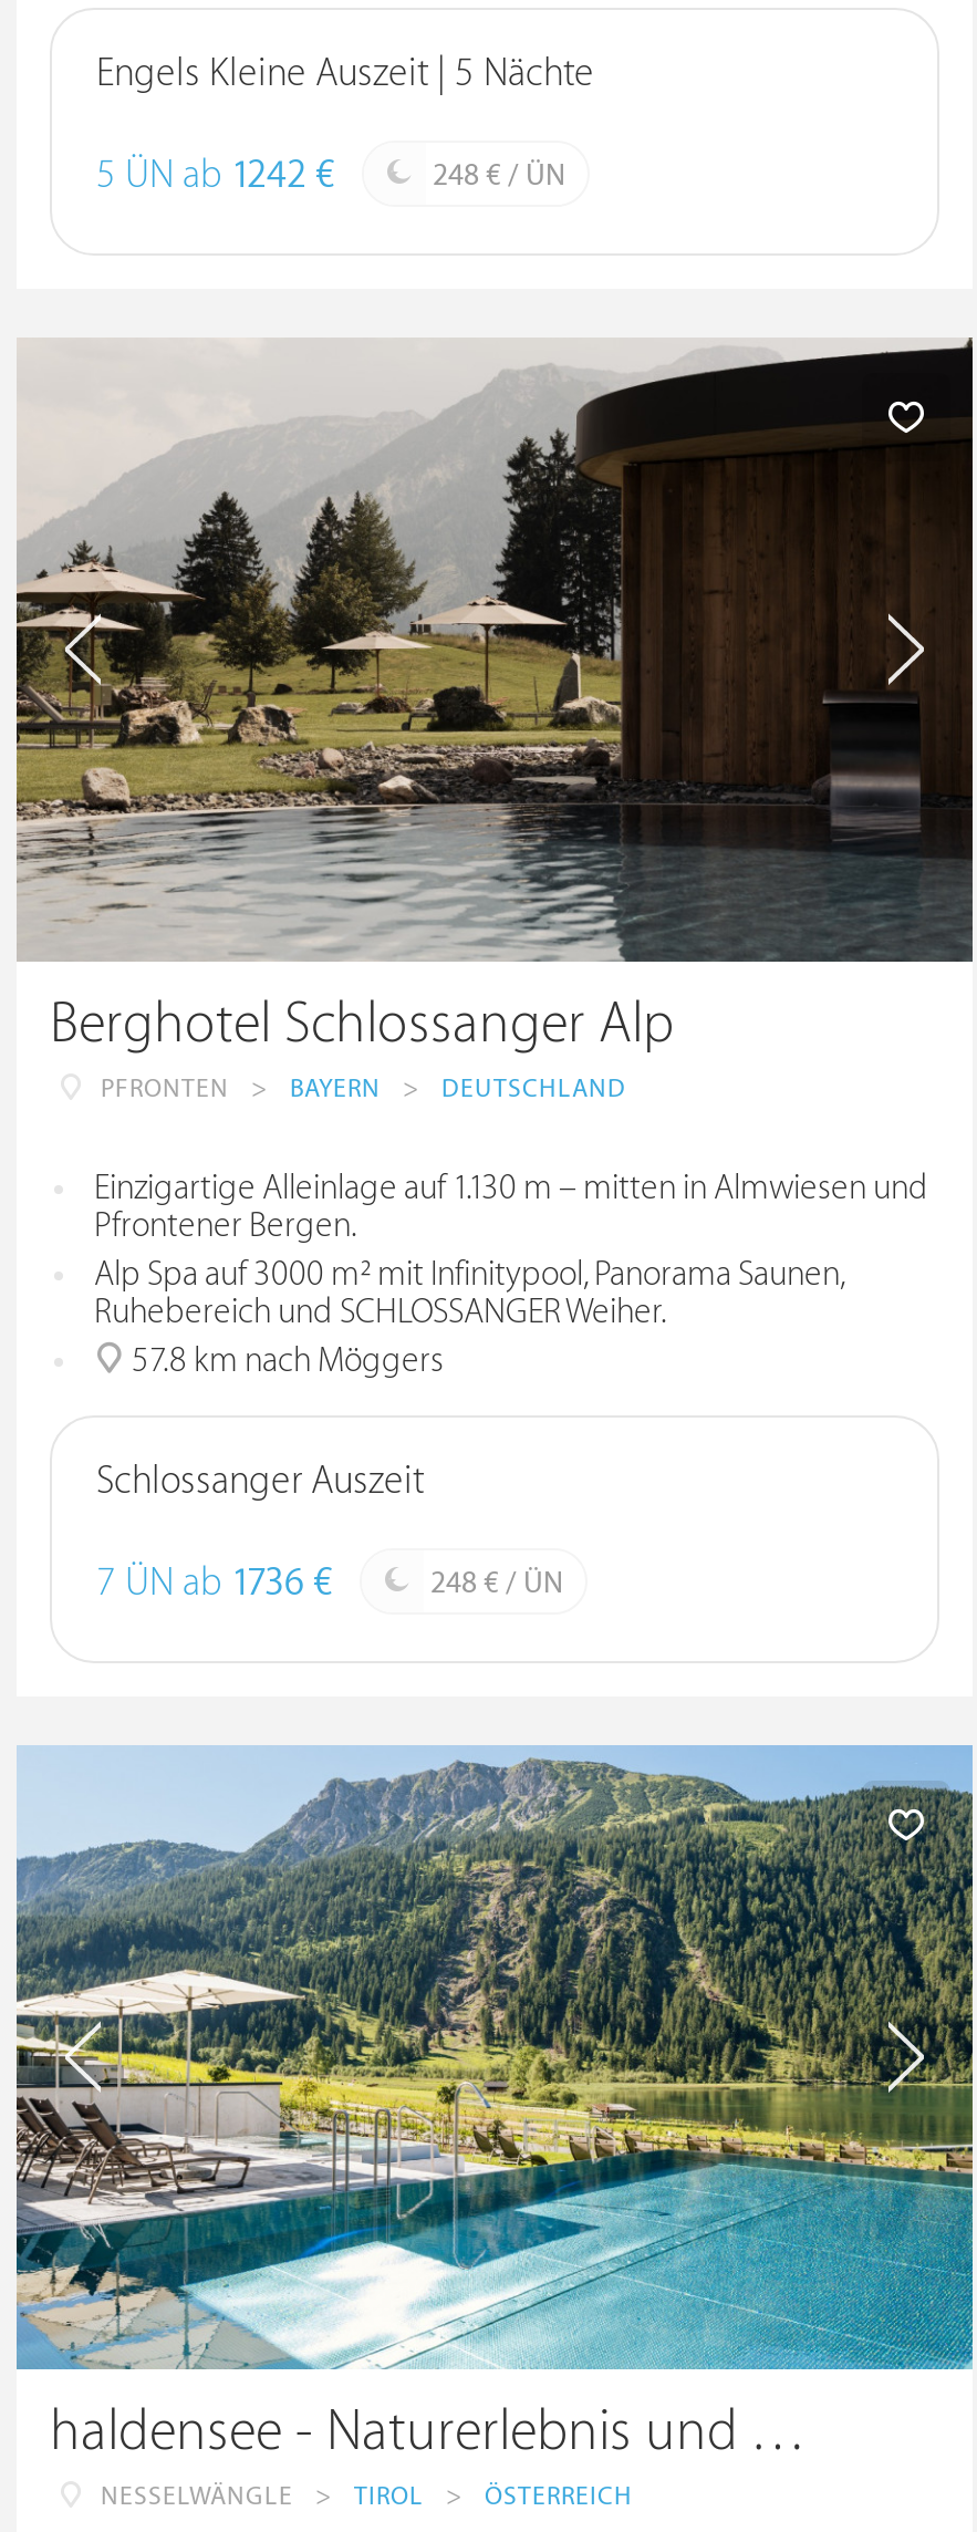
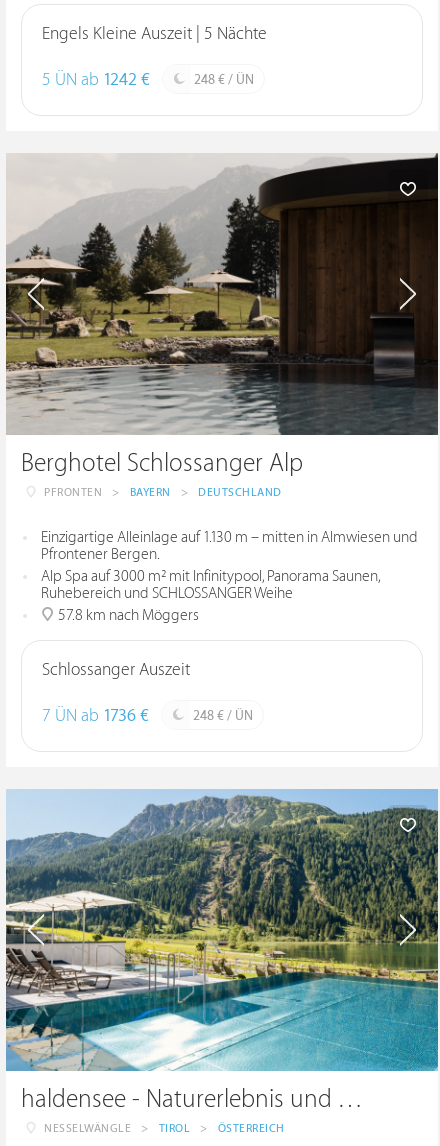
- Ruhebereich und SCHLOSSANGER Weiher.
+ Ruhebereich und SCHLOSSANGER Weihe
